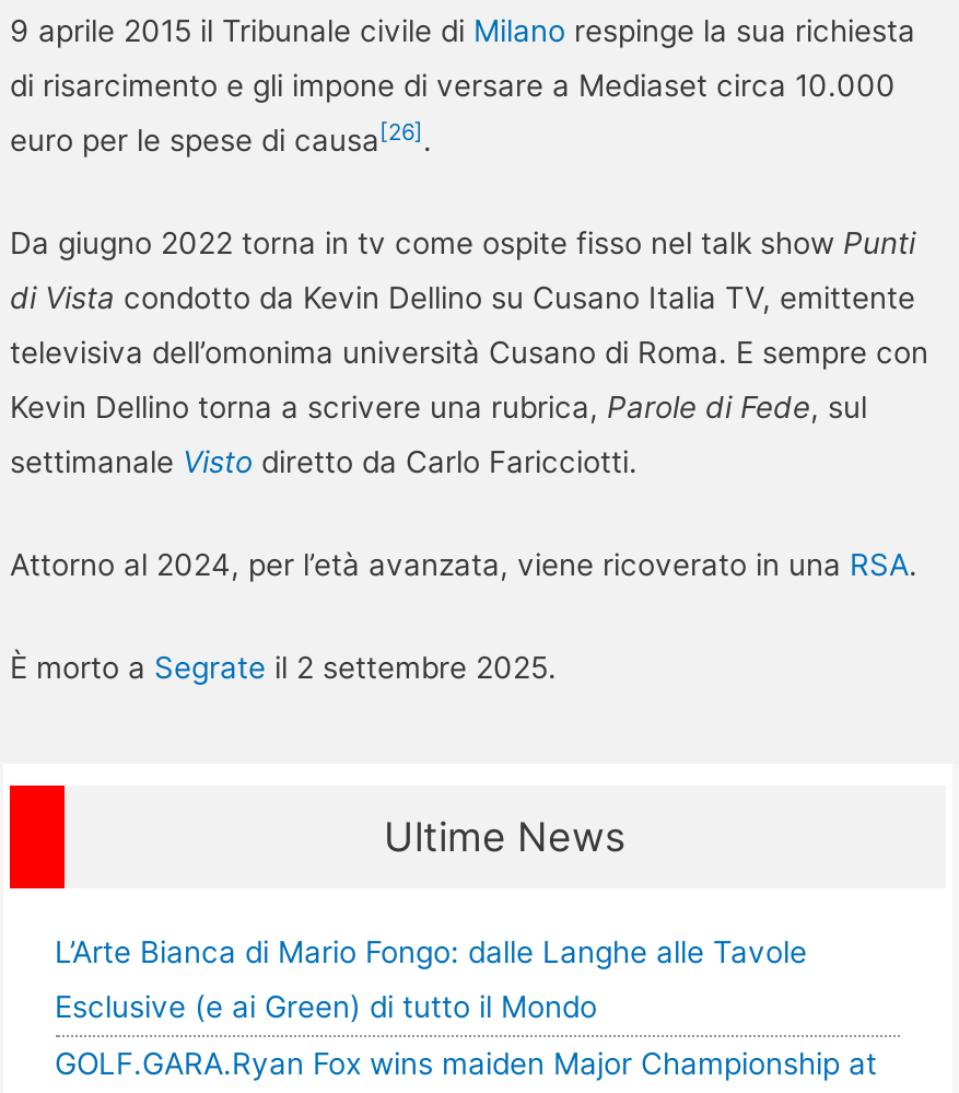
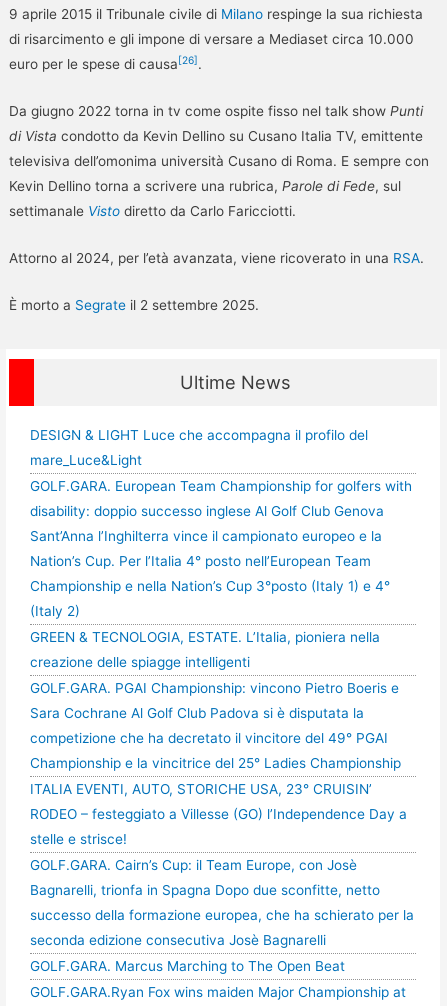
- L’Arte Bianca di Mario Fongo: dalle Langhe alle Tavole
- Esclusive (e ai Green) di tutto il Mondo
+ DESIGN & LIGHT Luce che accompagna il profilo del
+ mare_Luce&Light
+ GOLF.GARA. European Team Championship for golfers with
+ disability: doppio successo inglese Al Golf Club Genova
+ Sant’Anna l’Inghilterra vince il campionato europeo e la
+ Nation’s Cup. Per l’Italia 4° posto nell’European Team
+ Championship e nella Nation’s Cup 3°posto (Italy 1) e 4°
+ (Italy 2)
+ GREEN & TECNOLOGIA, ESTATE. L’Italia, pioniera nella
+ creazione delle spiagge intelligenti
+ GOLF.GARA. PGAI Championship: vincono Pietro Boeris e
+ Sara Cochrane Al Golf Club Padova si è disputata la
+ competizione che ha decretato il vincitore del 49° PGAI
+ Championship e la vincitrice del 25° Ladies Championship
+ ITALIA EVENTI, AUTO, STORICHE USA, 23° CRUISIN’
+ RODEO – festeggiato a Villesse (GO) l’Independence Day a
+ stelle e strisce!
+ GOLF.GARA. Cairn’s Cup: il Team Europe, con Josè
+ Bagnarelli, trionfa in Spagna Dopo due sconfitte, netto
+ successo della formazione europea, che ha schierato per la
+ seconda edizione consecutiva Josè Bagnarelli
+ GOLF.GARA. Marcus Marching to The Open Beat
